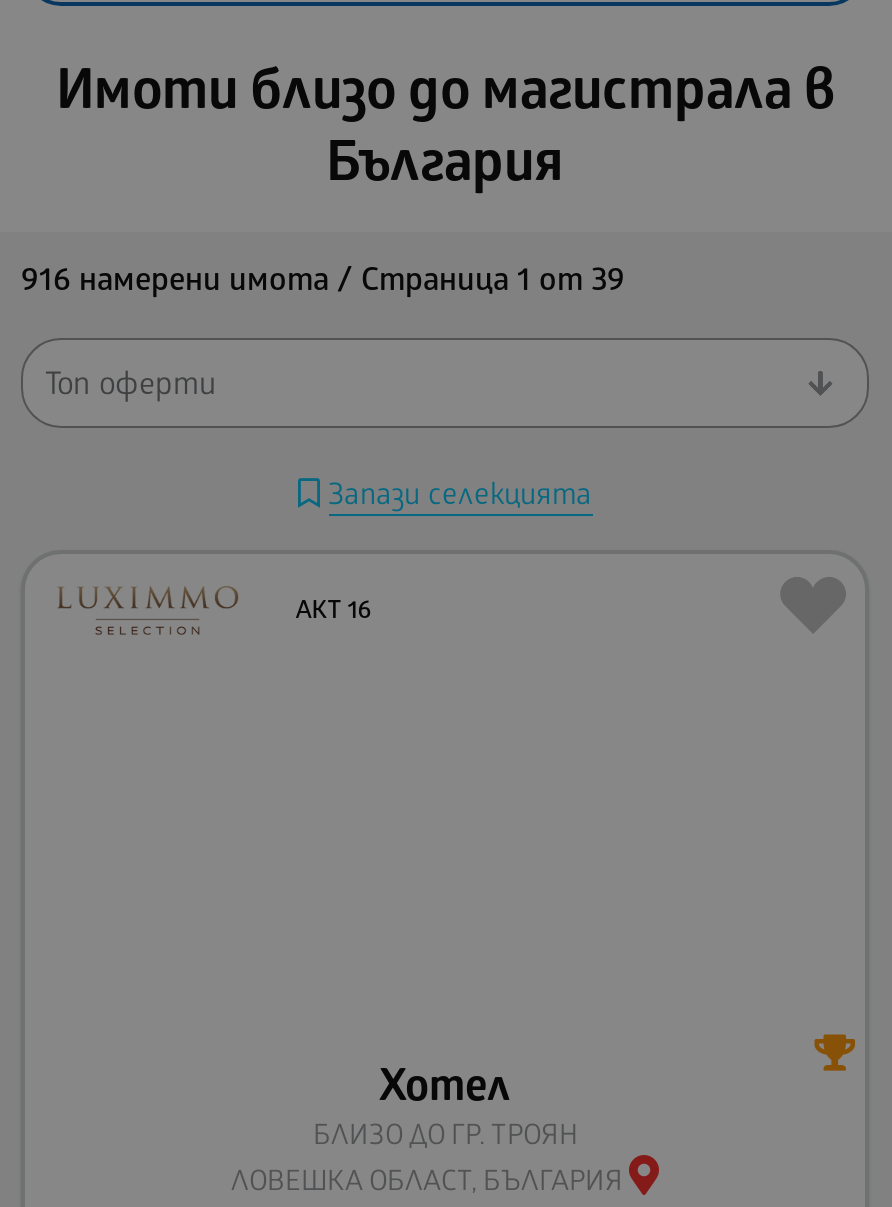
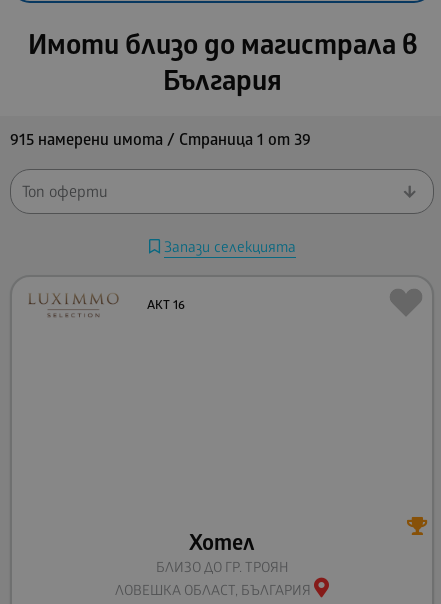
- 916 намерени имота / Страницa 1 от 39
+ 915 намерени имота / Страницa 1 от 39
